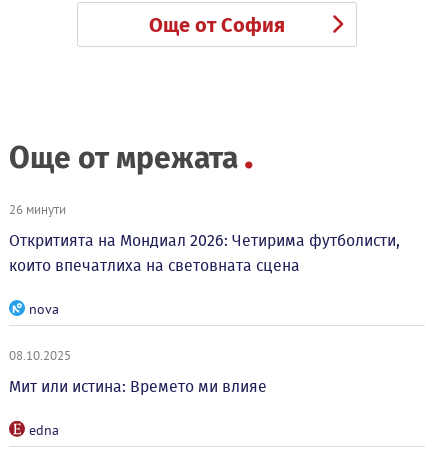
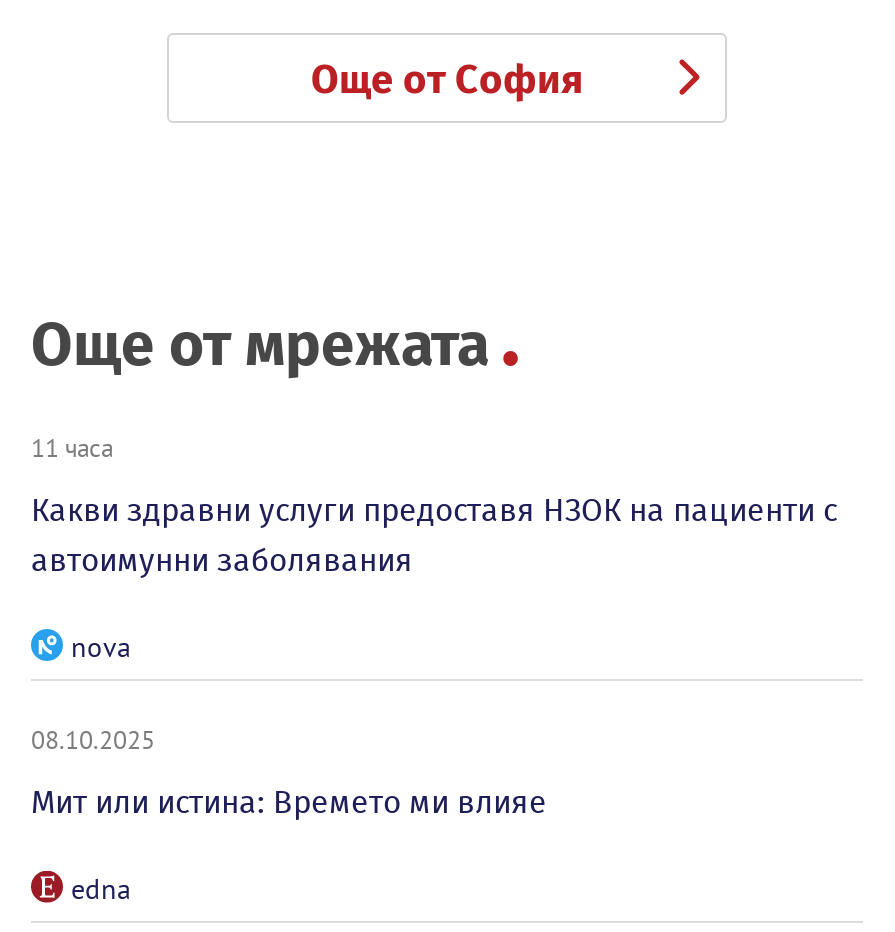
- 26 минути
+ 11 часа

- Откритията на Мондиал 2026: Четирима футболисти,
- които впечатлиха на световната сцена
+ Какви здравни услуги предоставя НЗОК на пациенти с
+ автоимунни заболявания
